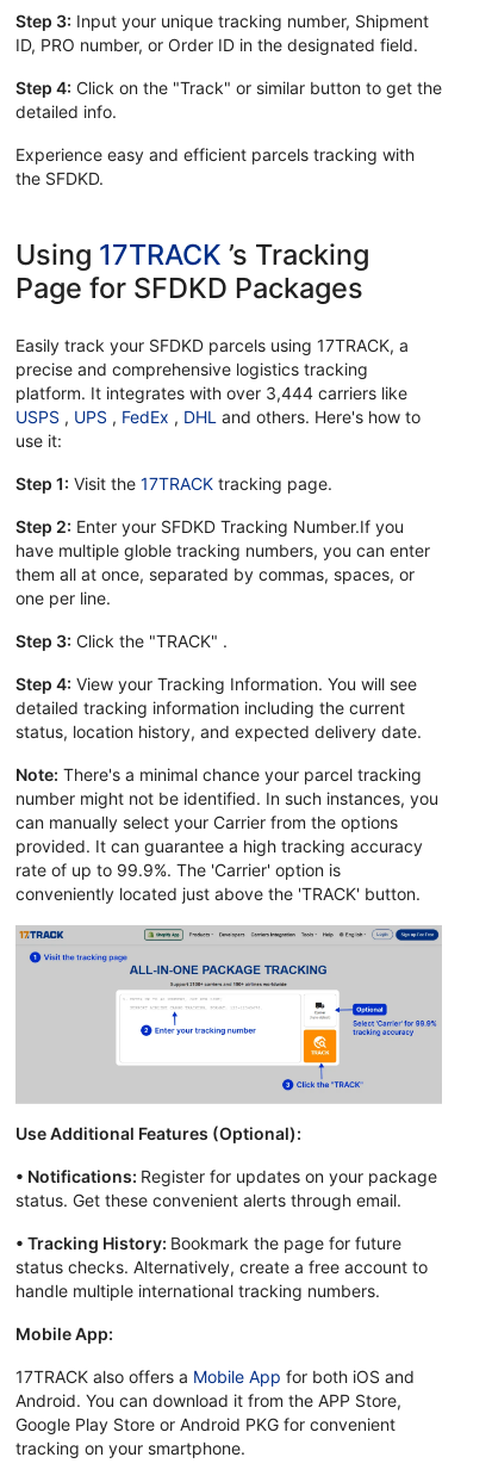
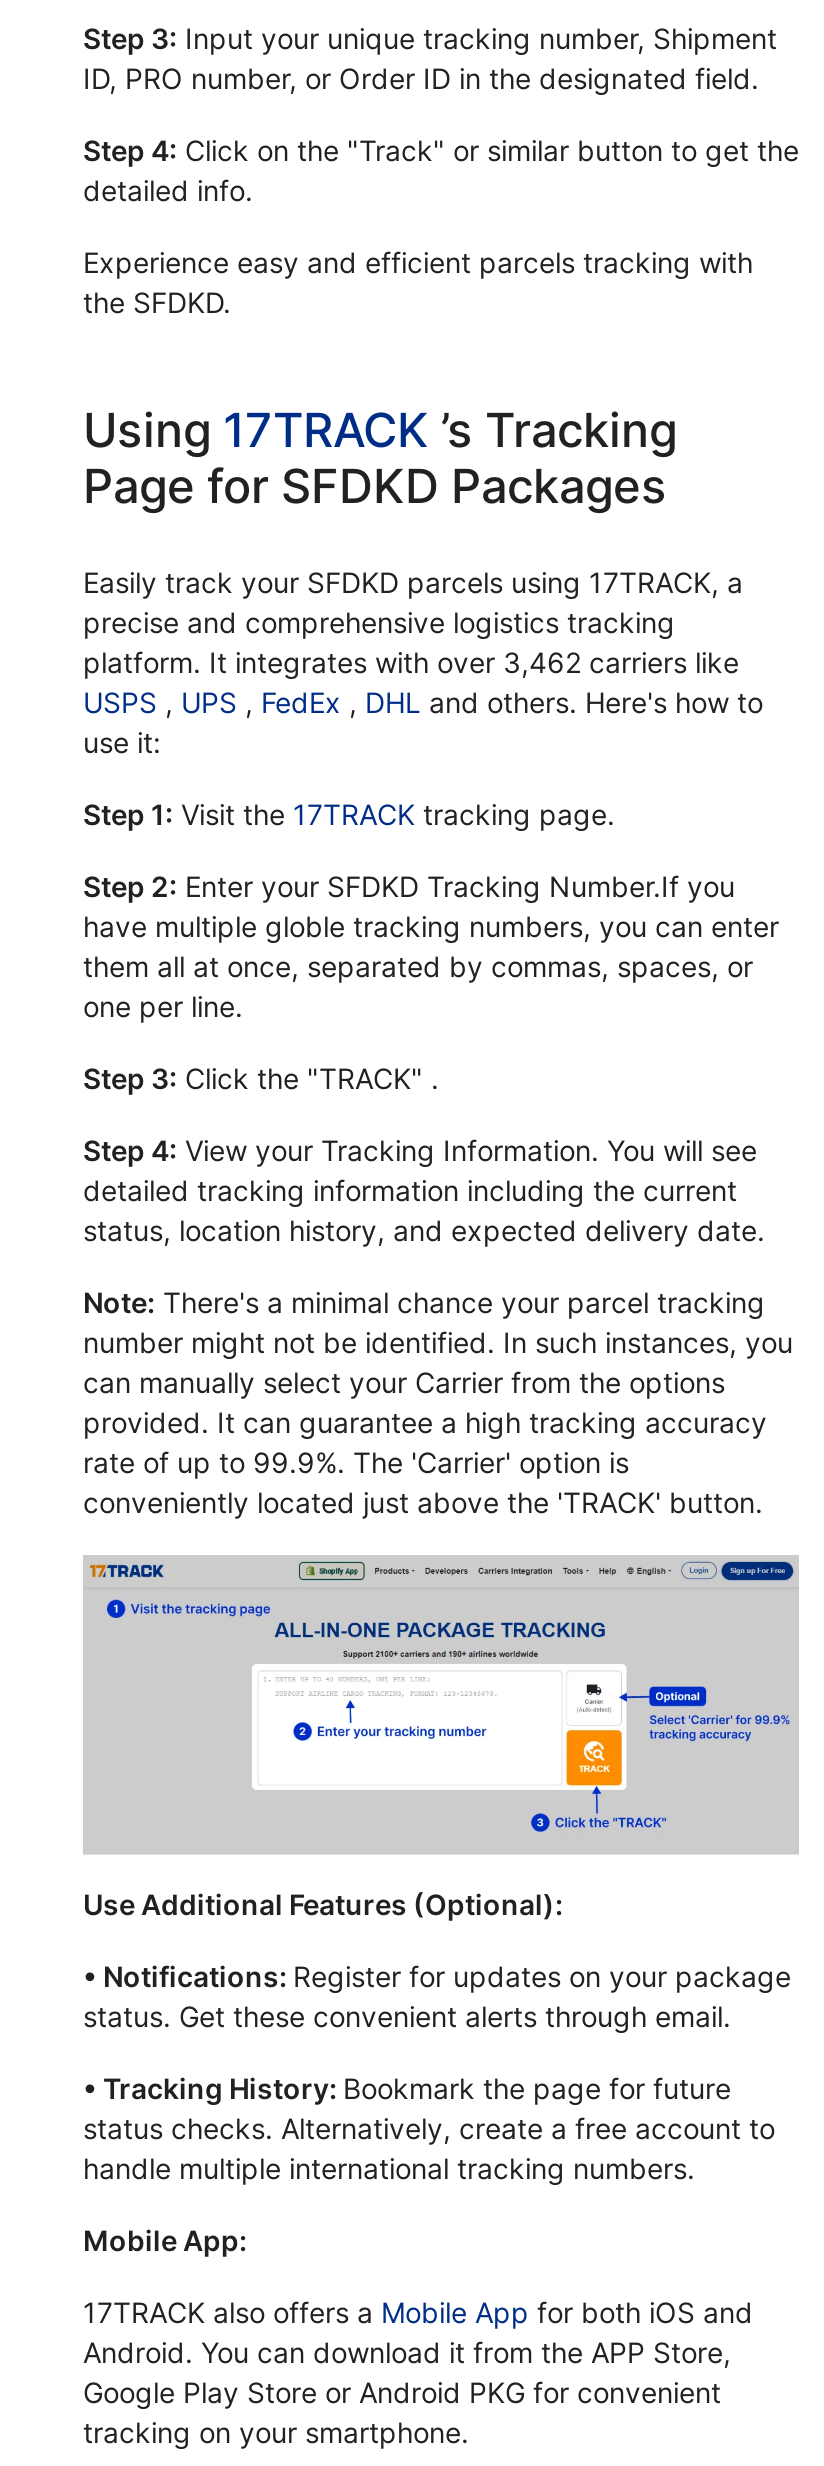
- platform. It integrates with over 3,444 carriers like
+ platform. It integrates with over 3,462 carriers like
